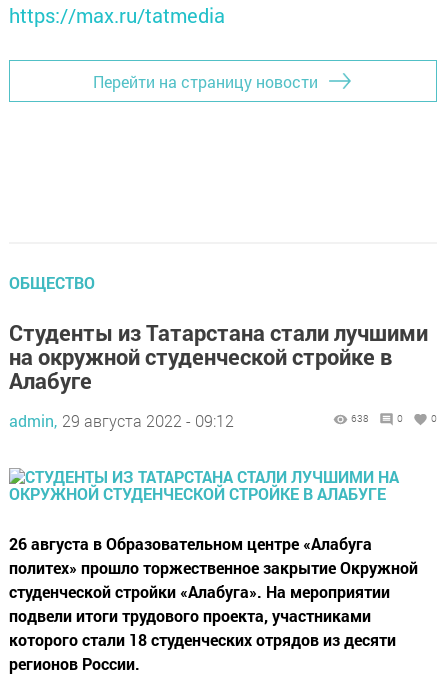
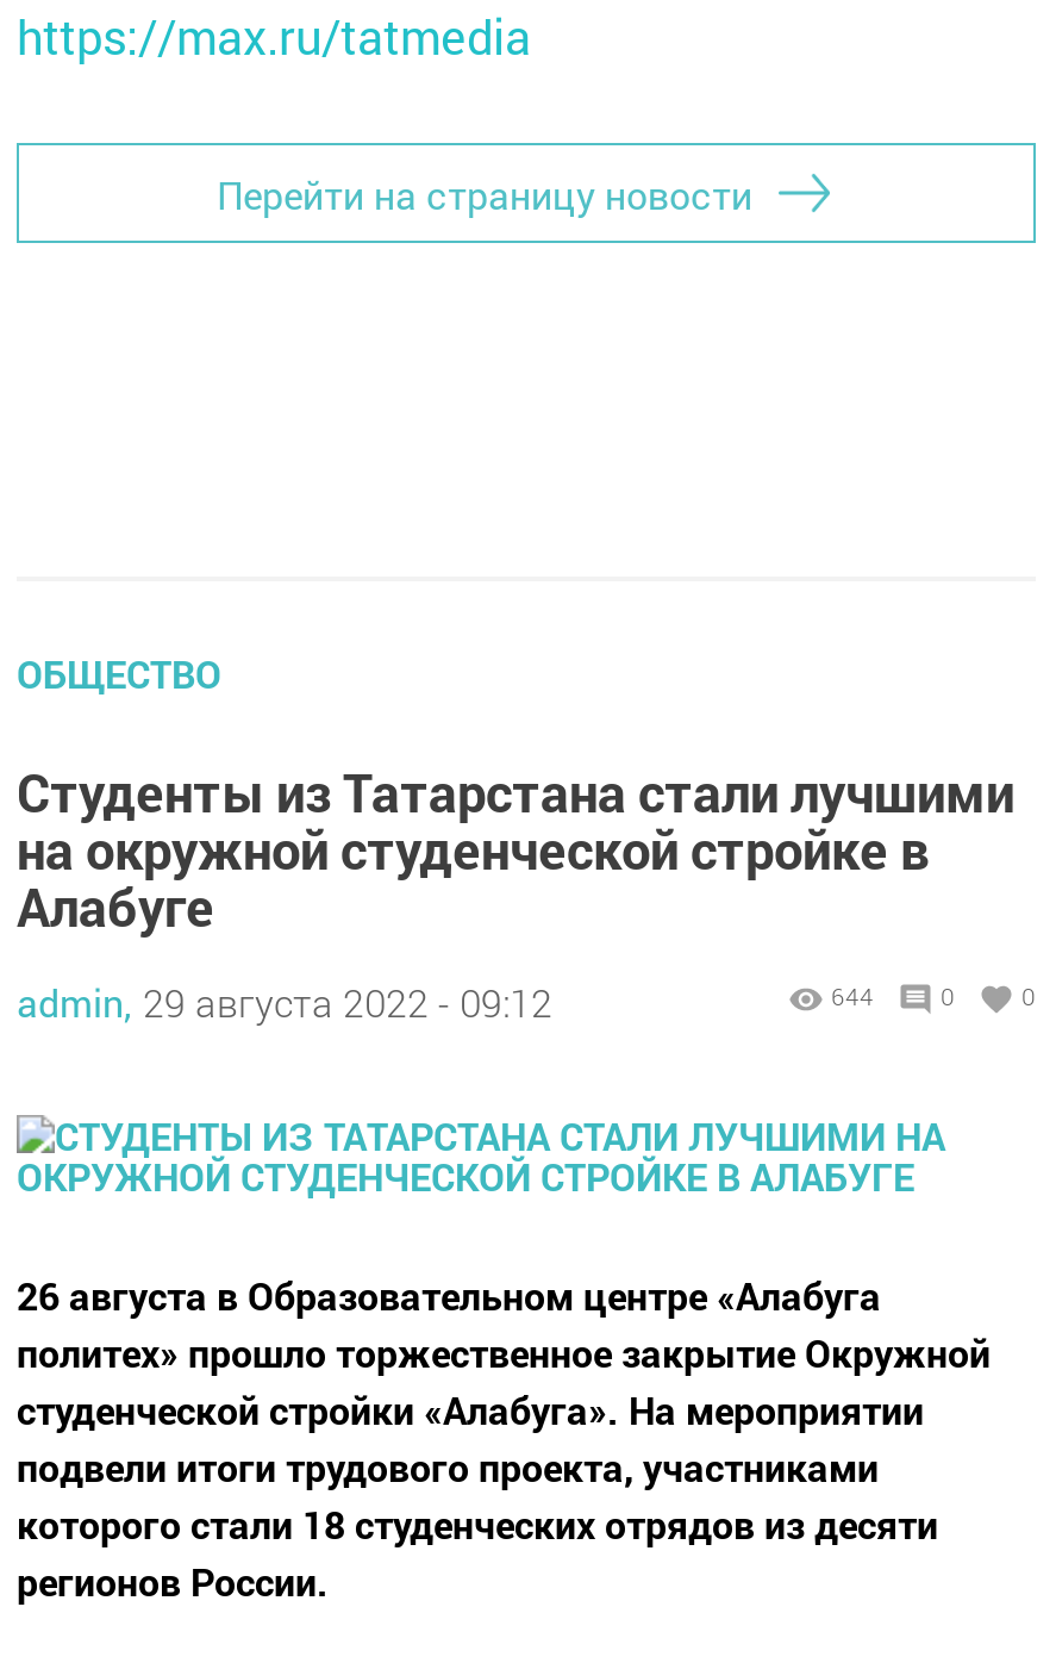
- 638
+ 644
